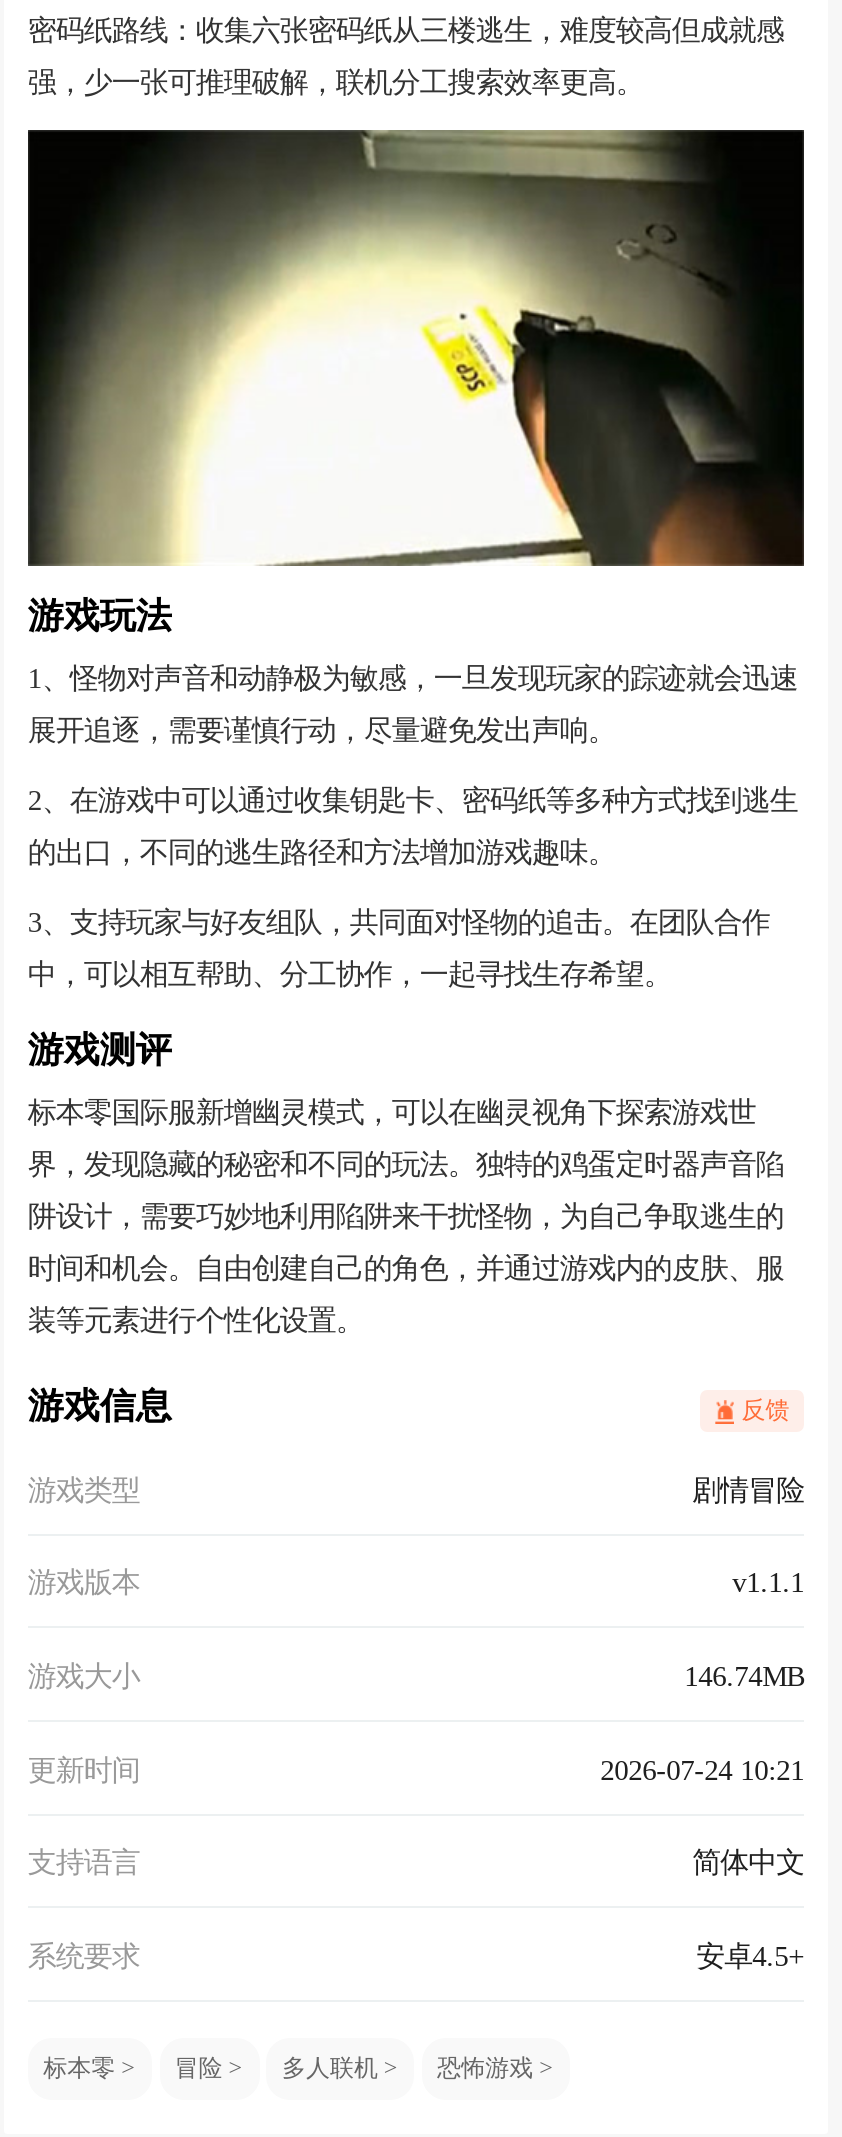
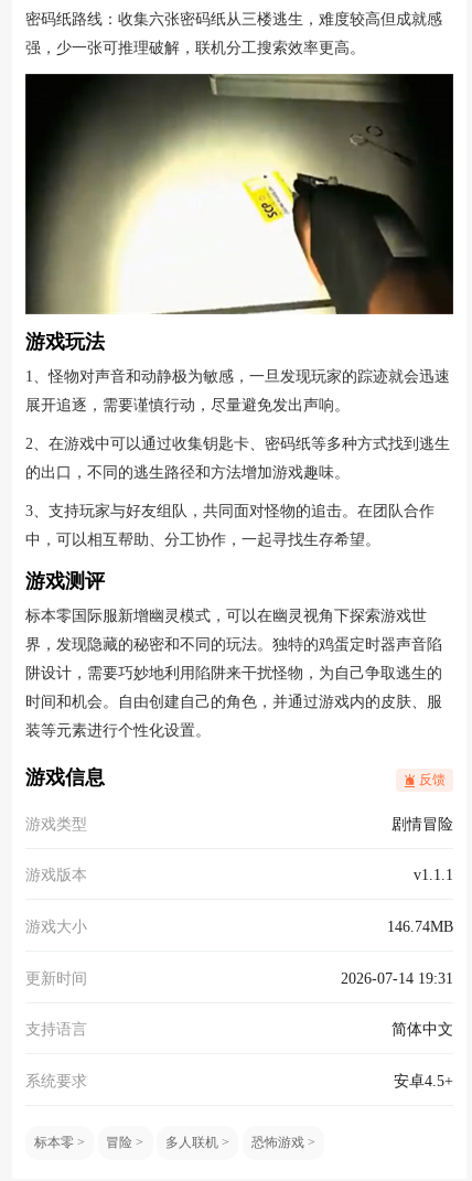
- 2026-07-24 10:21
+ 2026-07-14 19:31
